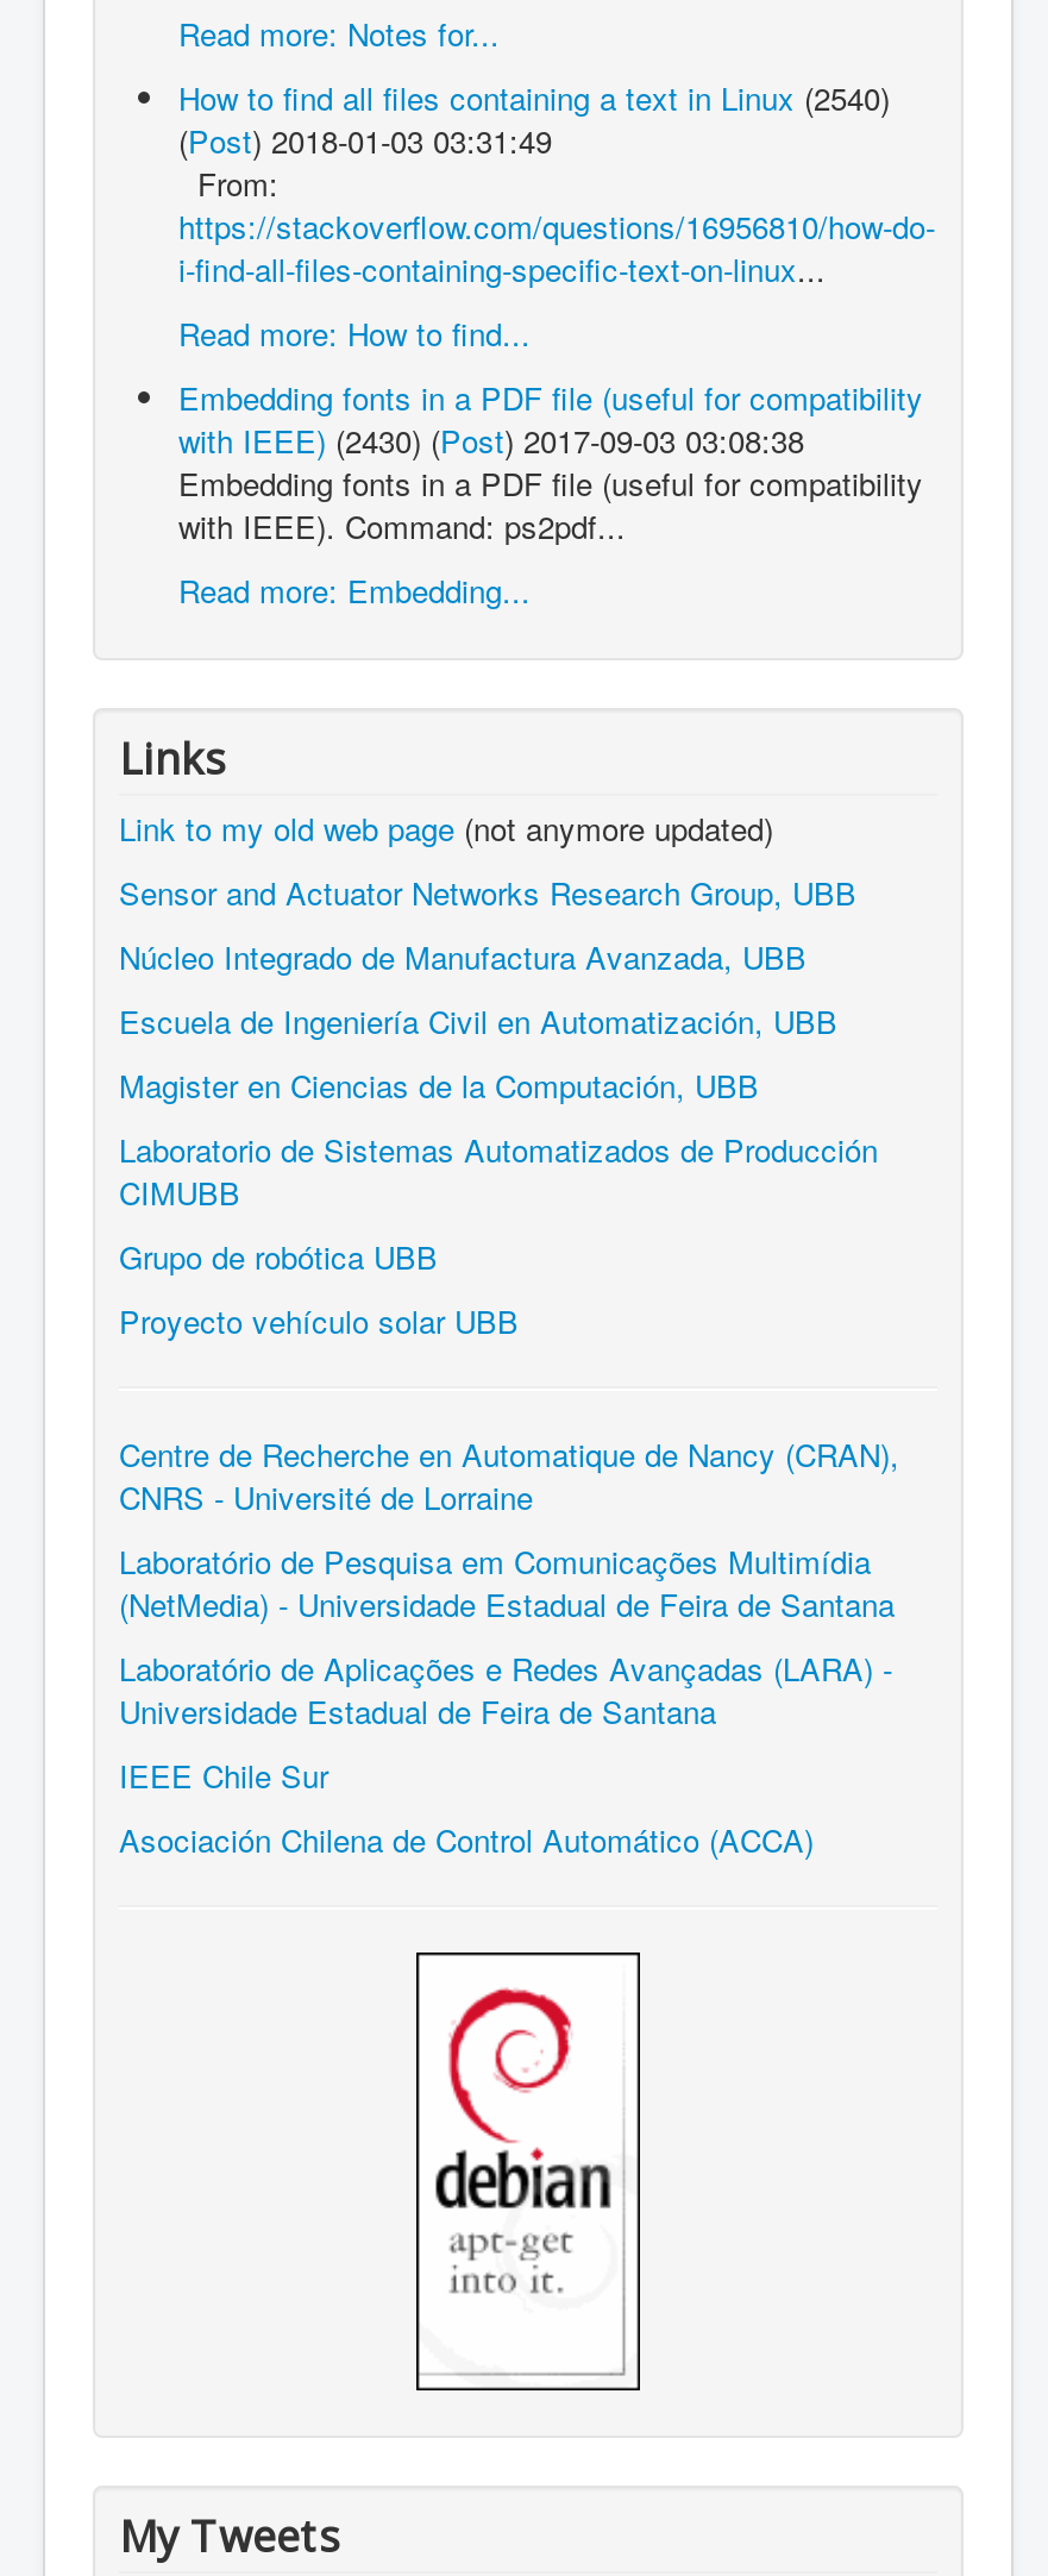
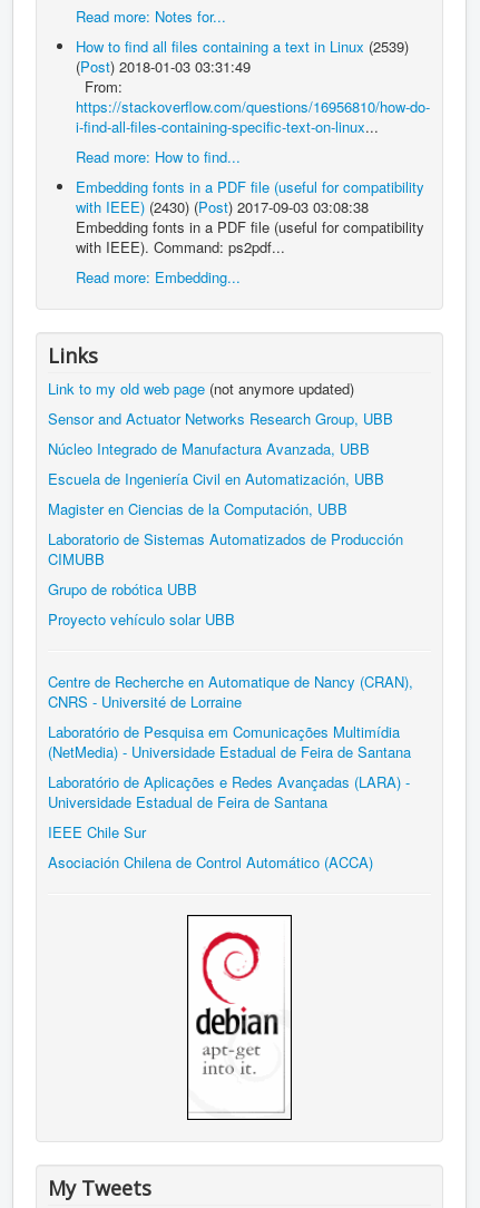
- How to find all files containing a text in Linux (2540)
+ How to find all files containing a text in Linux (2539)
